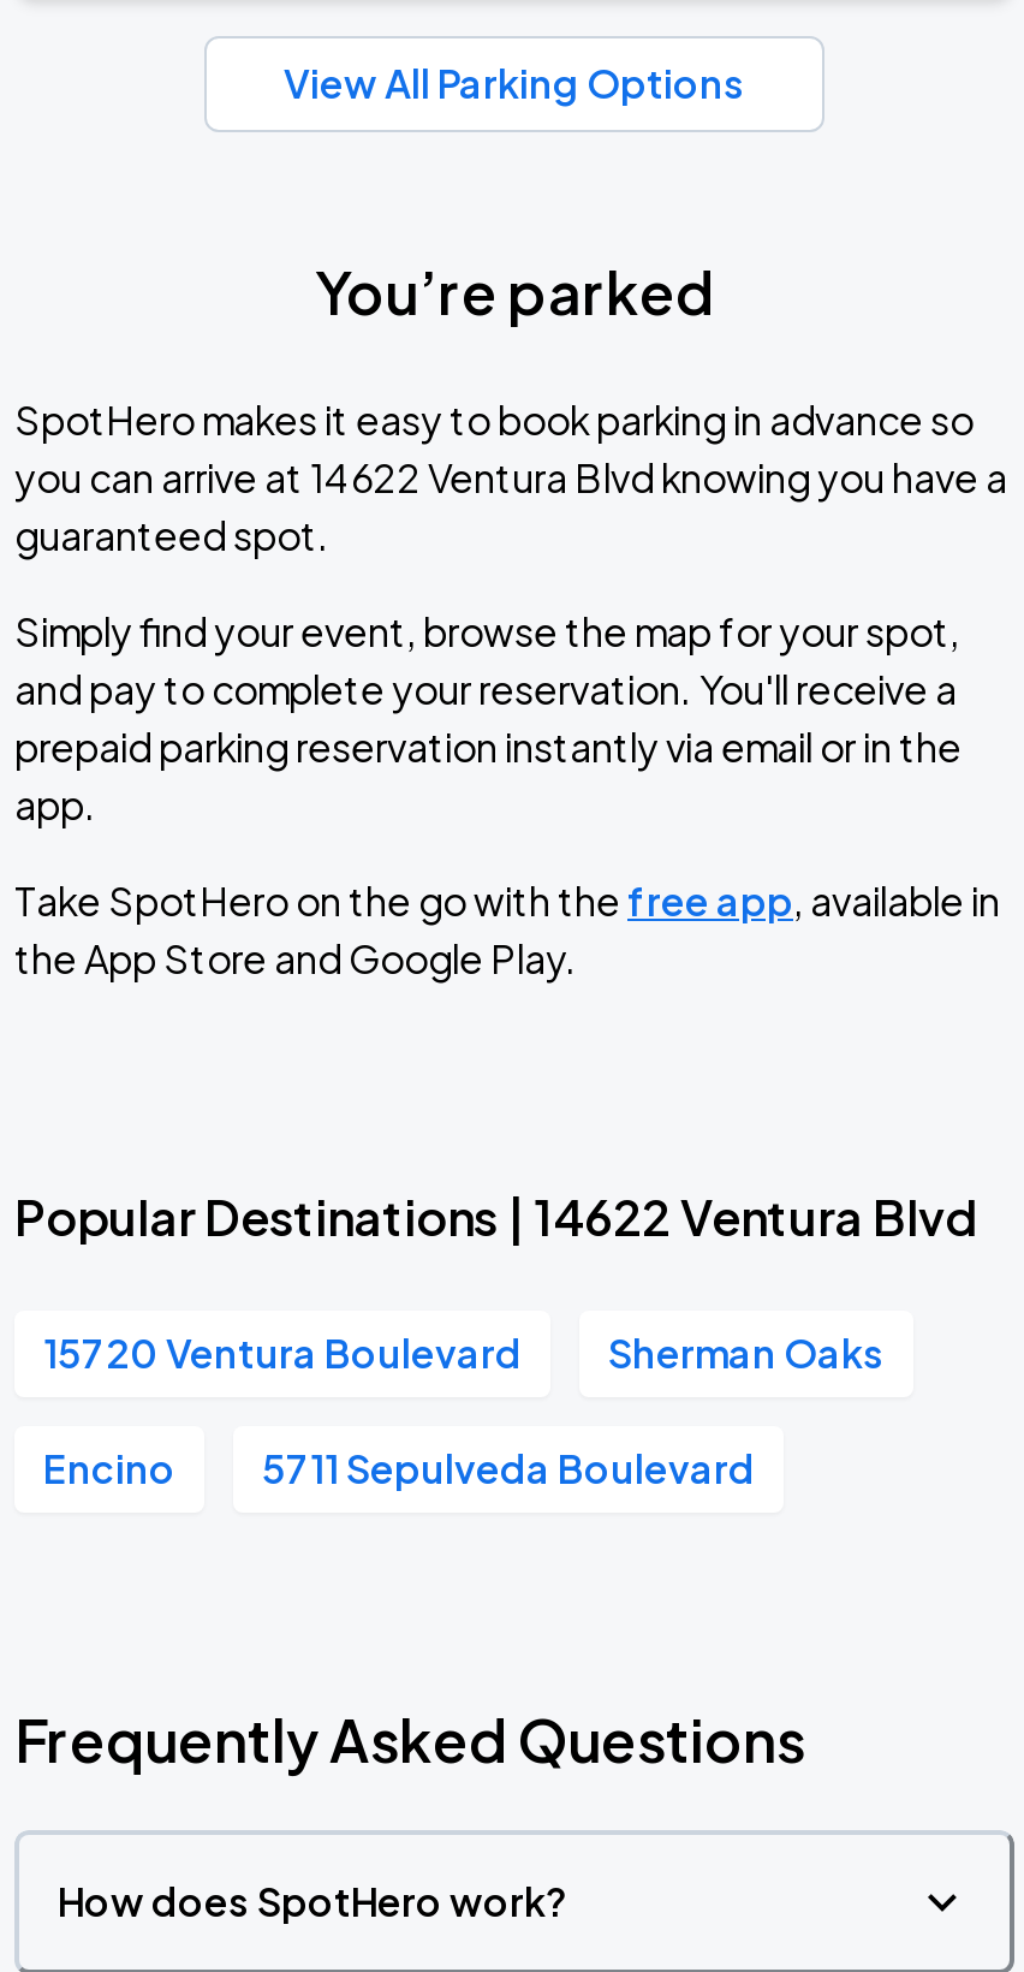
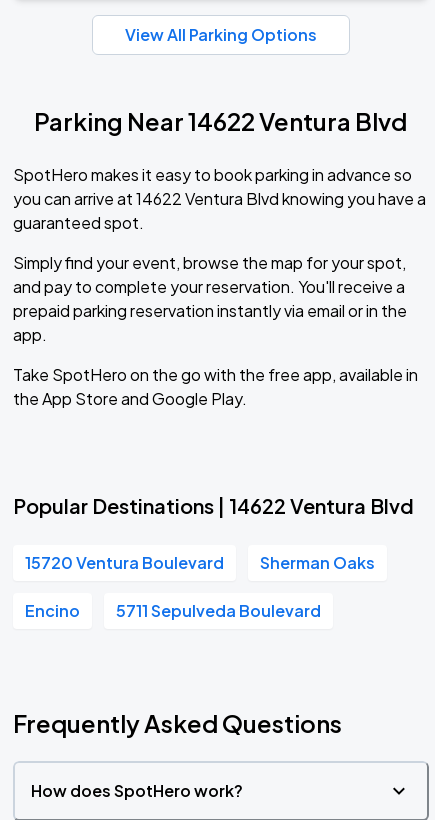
- You’re parked
+ Parking Near 14622 Ventura Blvd
